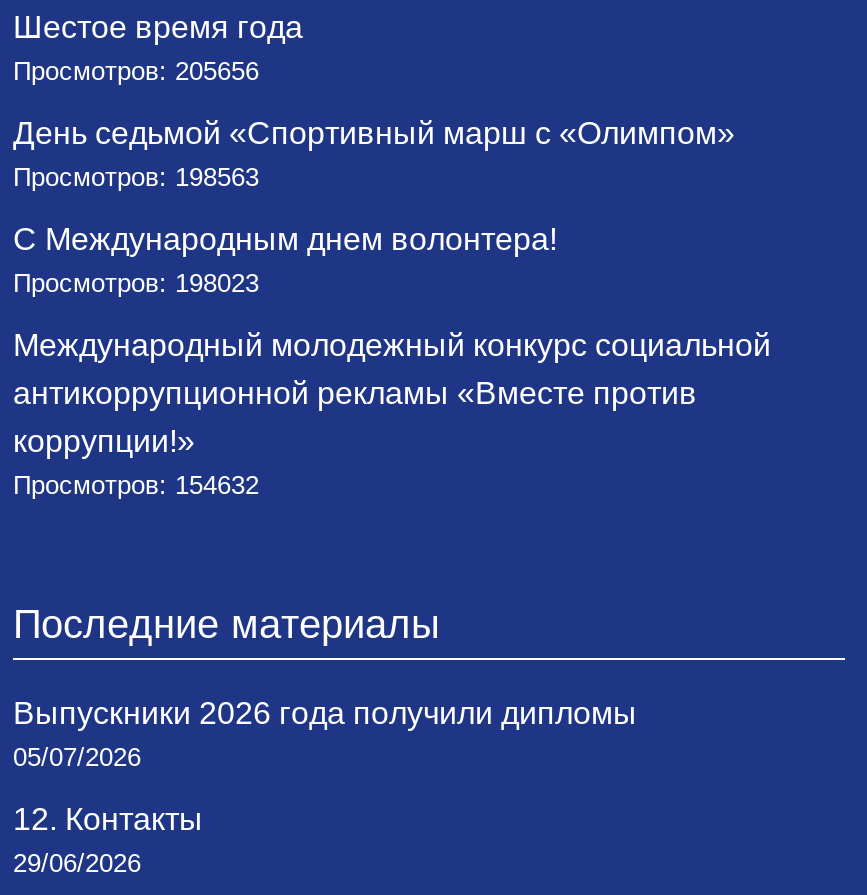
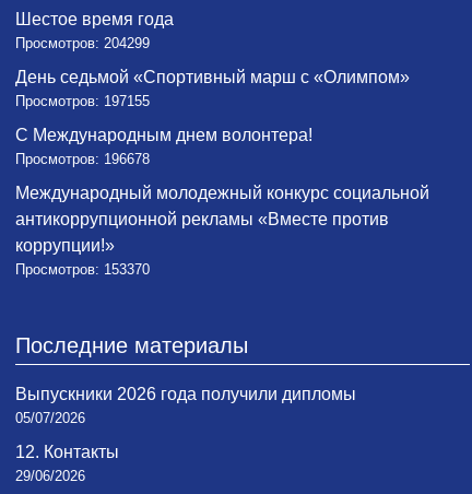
- Просмотров: 205656
+ Просмотров: 204299

- Просмотров: 198563
+ Просмотров: 197155

- Просмотров: 198023
+ Просмотров: 196678

- Просмотров: 154632
+ Просмотров: 153370
